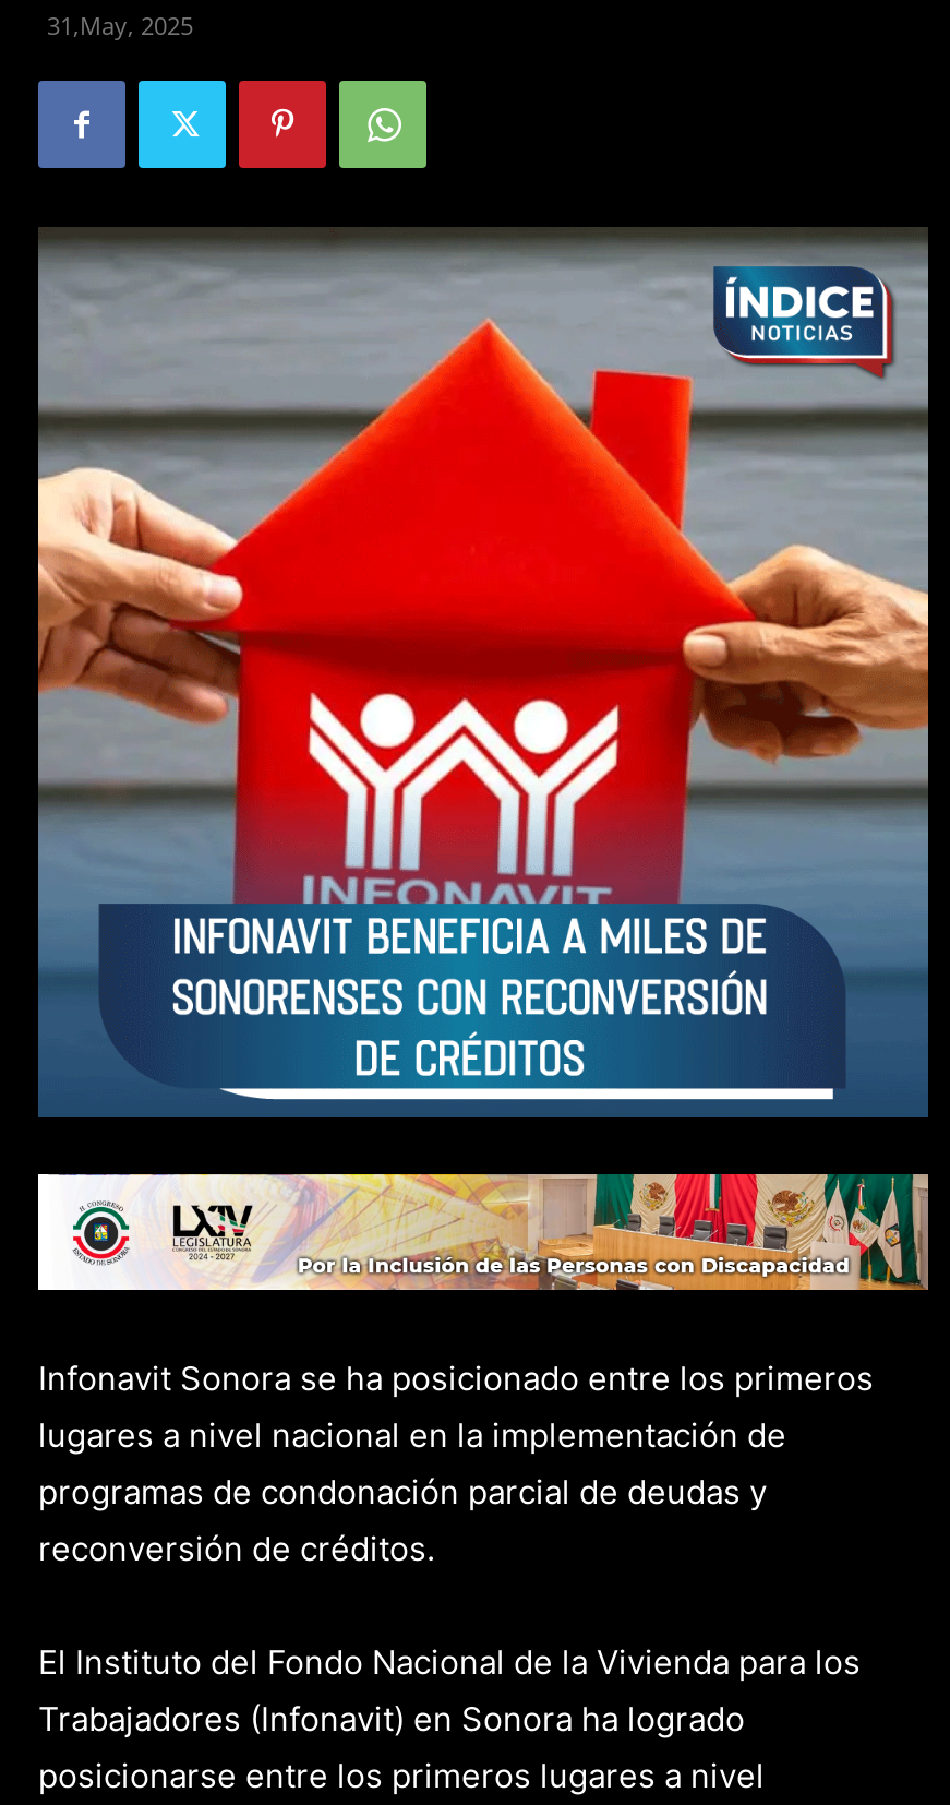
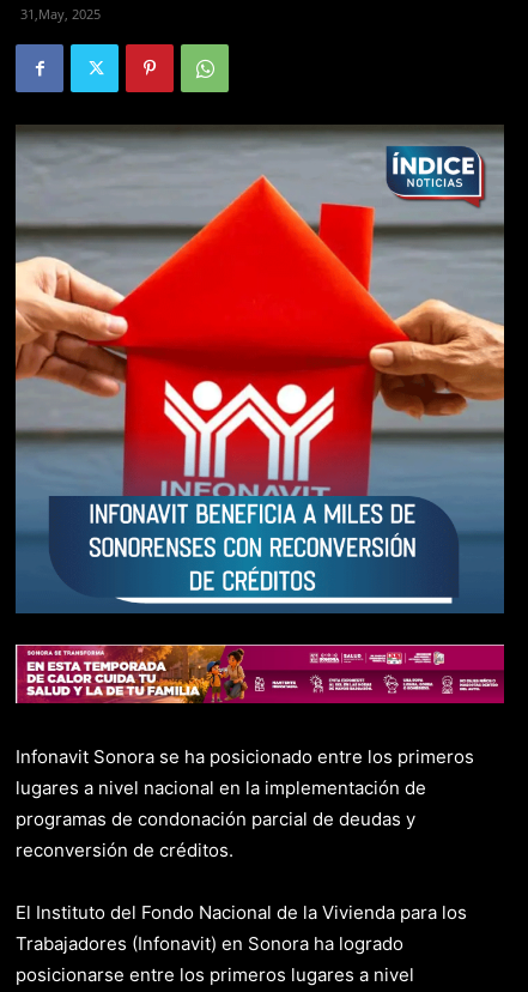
- [image]
+ [image]
